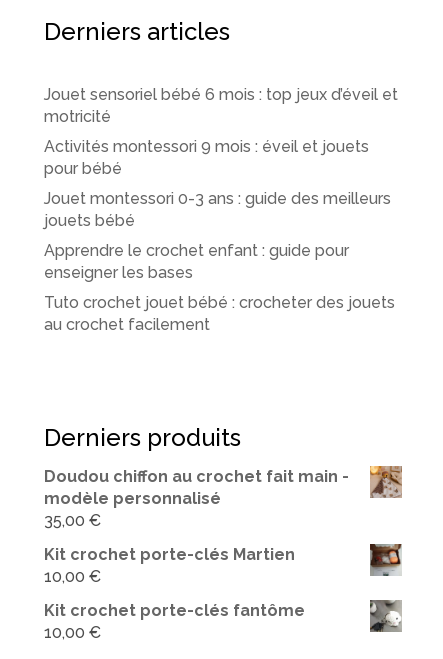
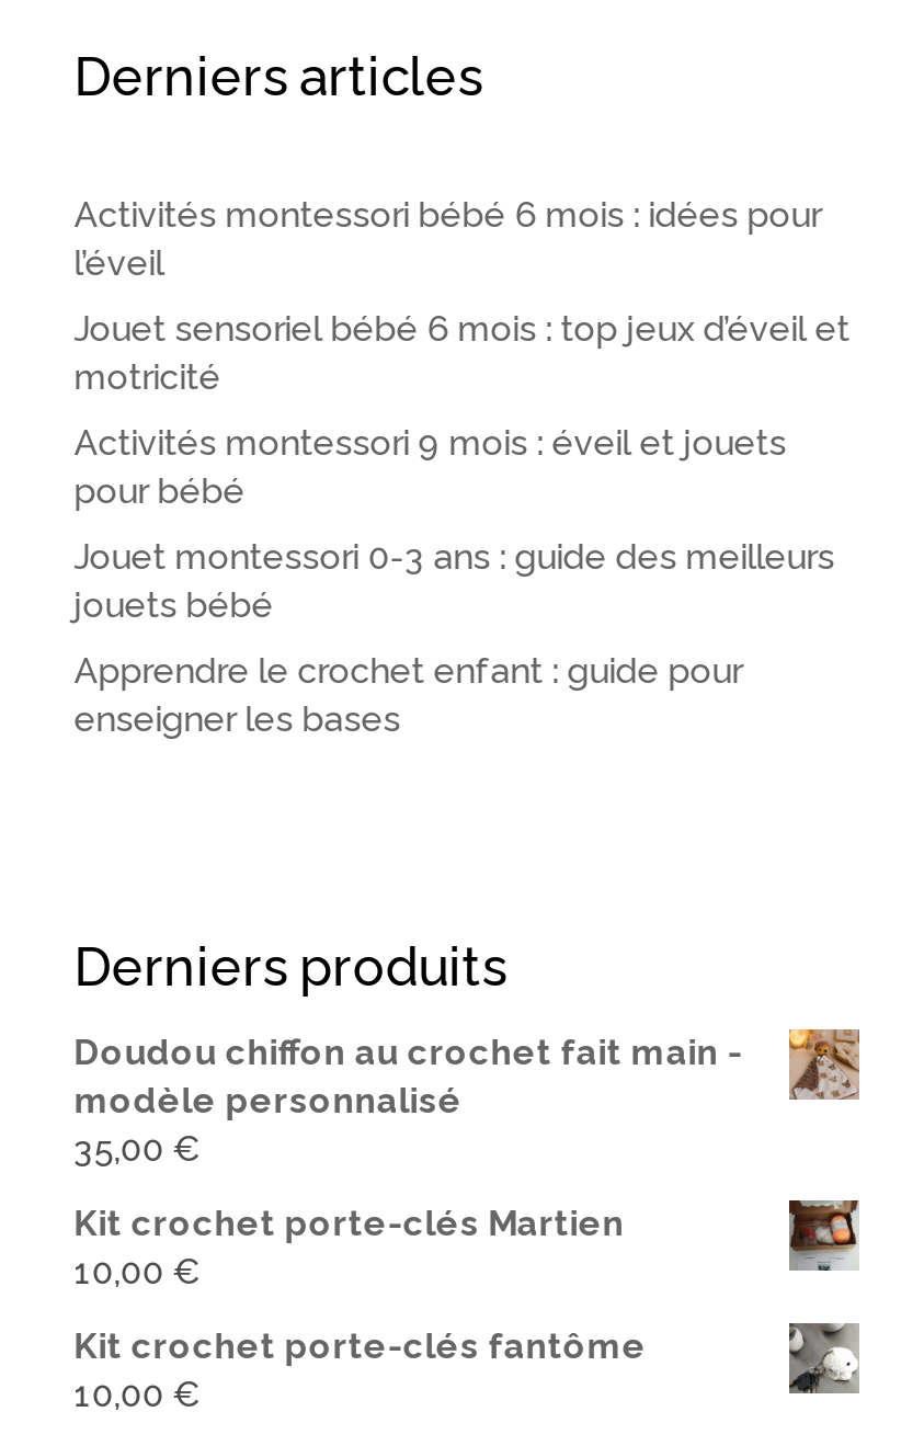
+ Activités montessori bébé 6 mois : idées pour
+ l’éveil

moved down: Jouet sensoriel bébé 6 mois : top jeux d’éveil et | motricité | Activités montessori 9 mois : éveil et jouets | pour bébé | Jouet montessori 0-3 ans : guide des meilleurs | jouets bébé | Apprendre le crochet enfant : guide pour | enseigner les bases

- Tuto crochet jouet bébé : crocheter des jouets
- au crochet facilement
